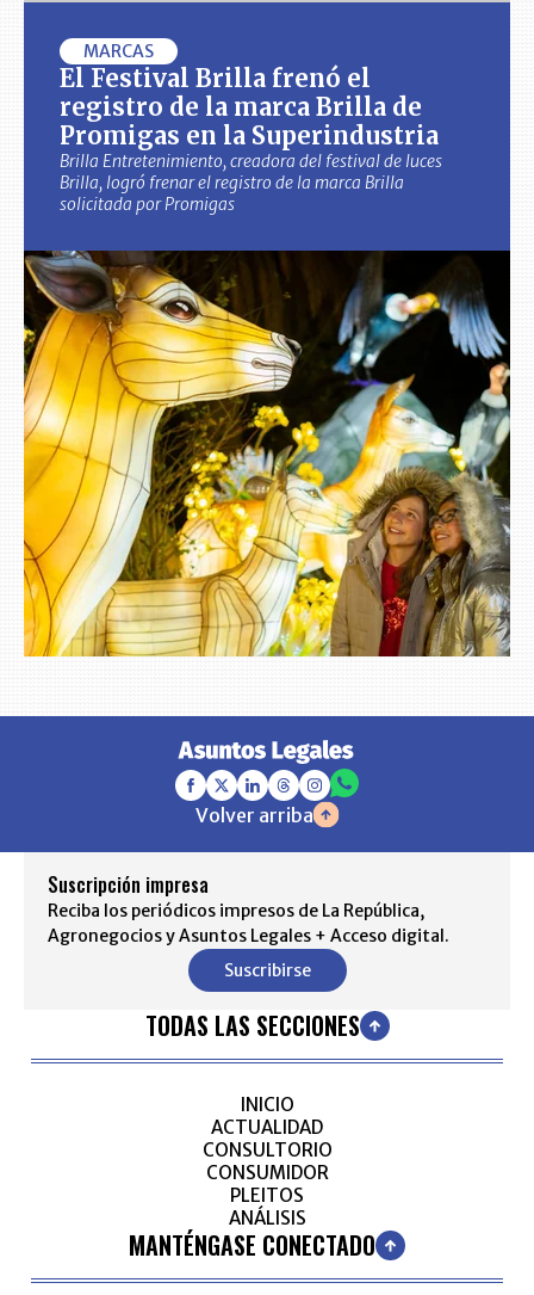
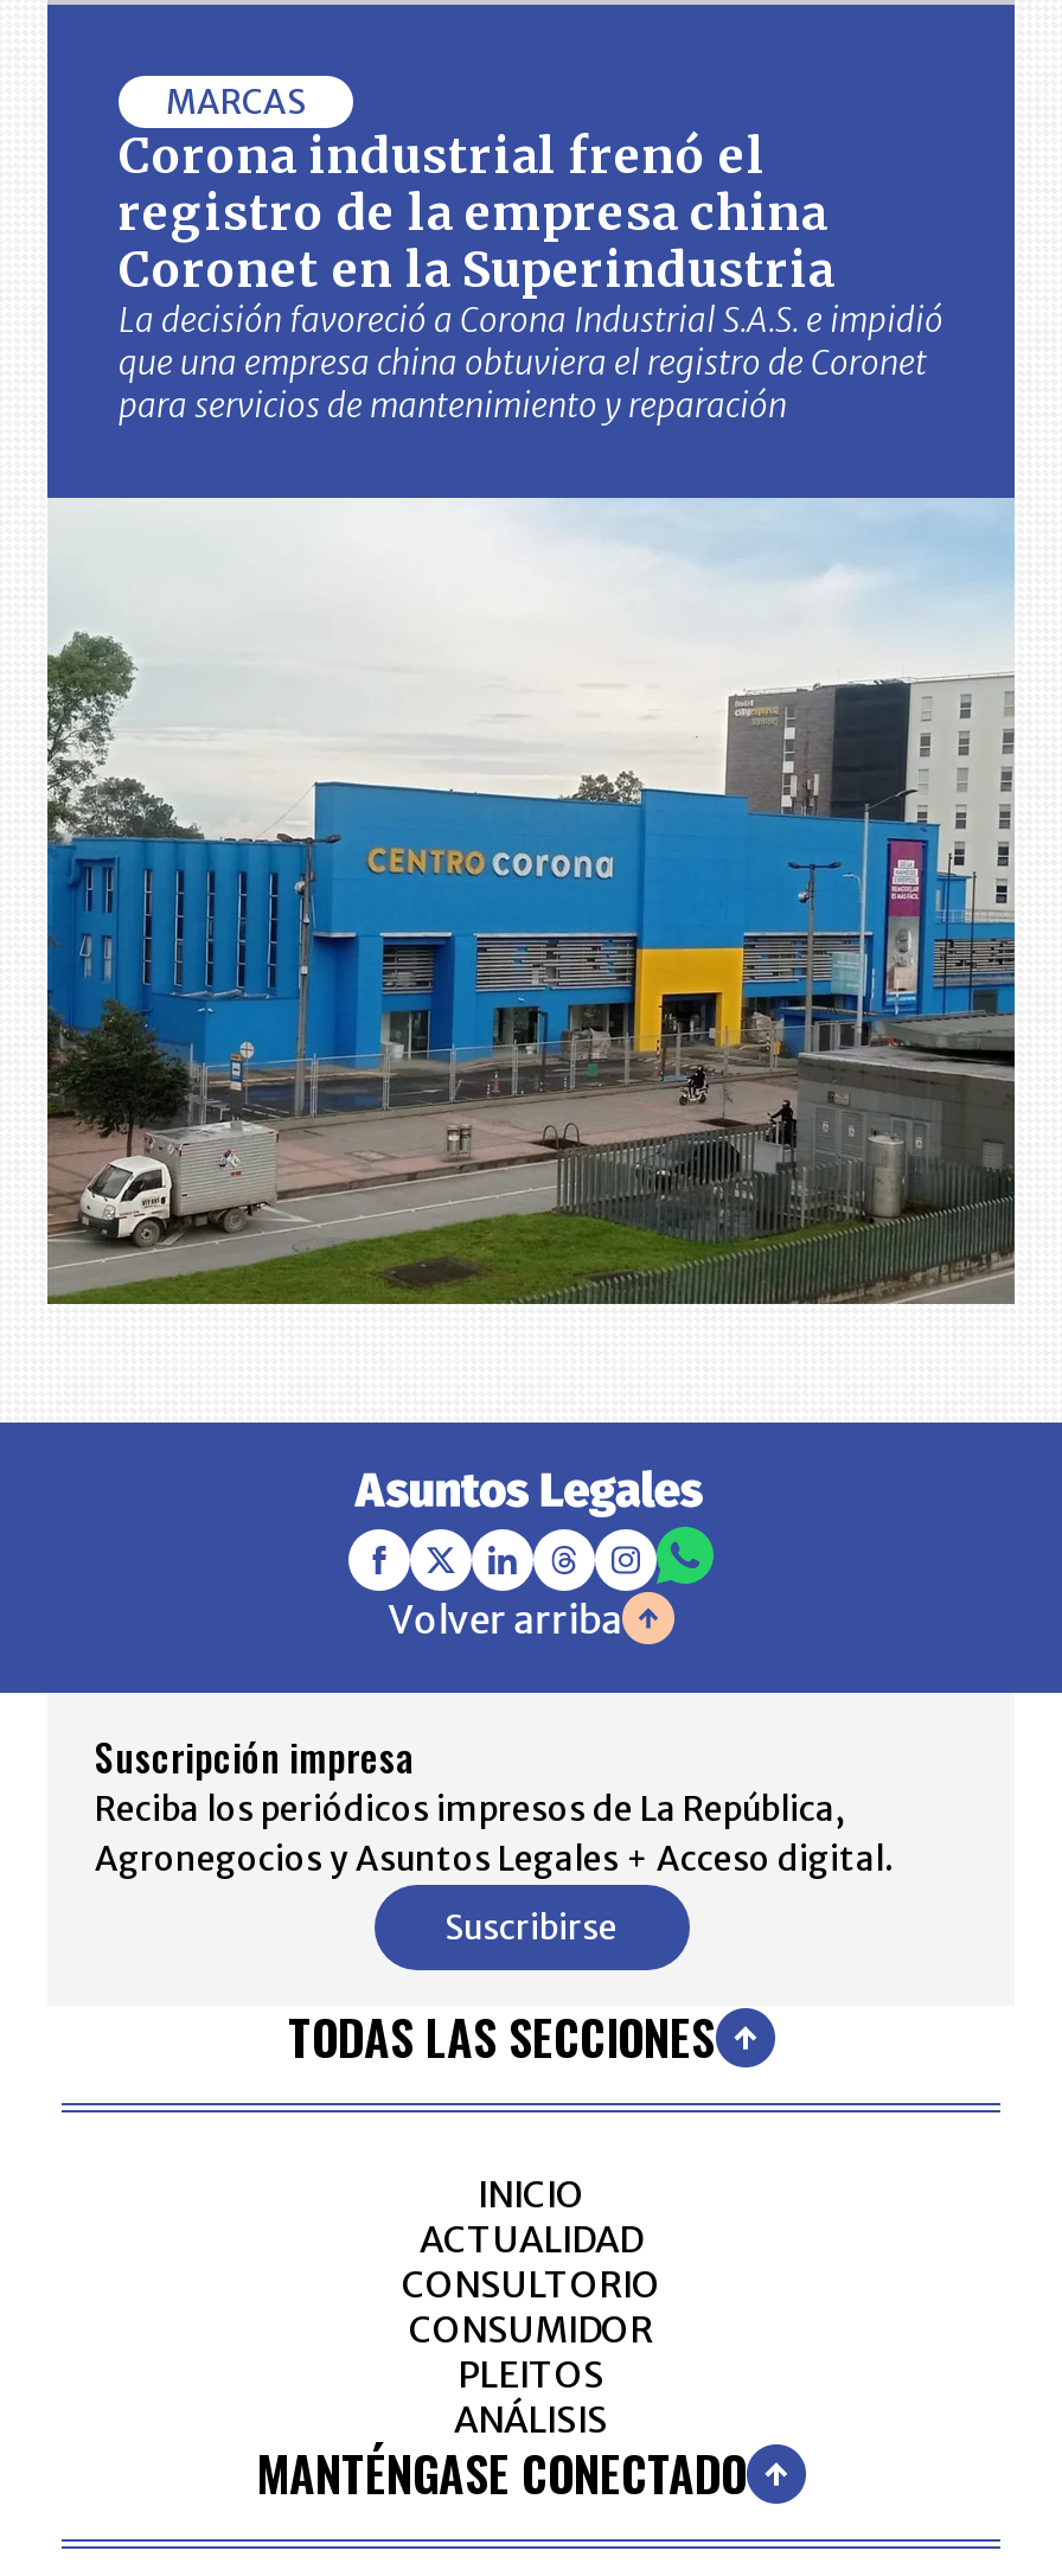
- El Festival Brilla frenó el
- registro de la marca Brilla de
- Promigas en la Superindustria
- Brilla Entretenimiento, creadora del festival de luces
- Brilla, logró frenar el registro de la marca Brilla
- solicitada por Promigas
+ Corona industrial frenó el
+ registro de la empresa china
+ Coronet en la Superindustria
+ La decisión favoreció a Corona Industrial S.A.S. e impidió
+ que una empresa china obtuviera el registro de Coronet
+ para servicios de mantenimiento y reparación

- [image]
+ [image]
